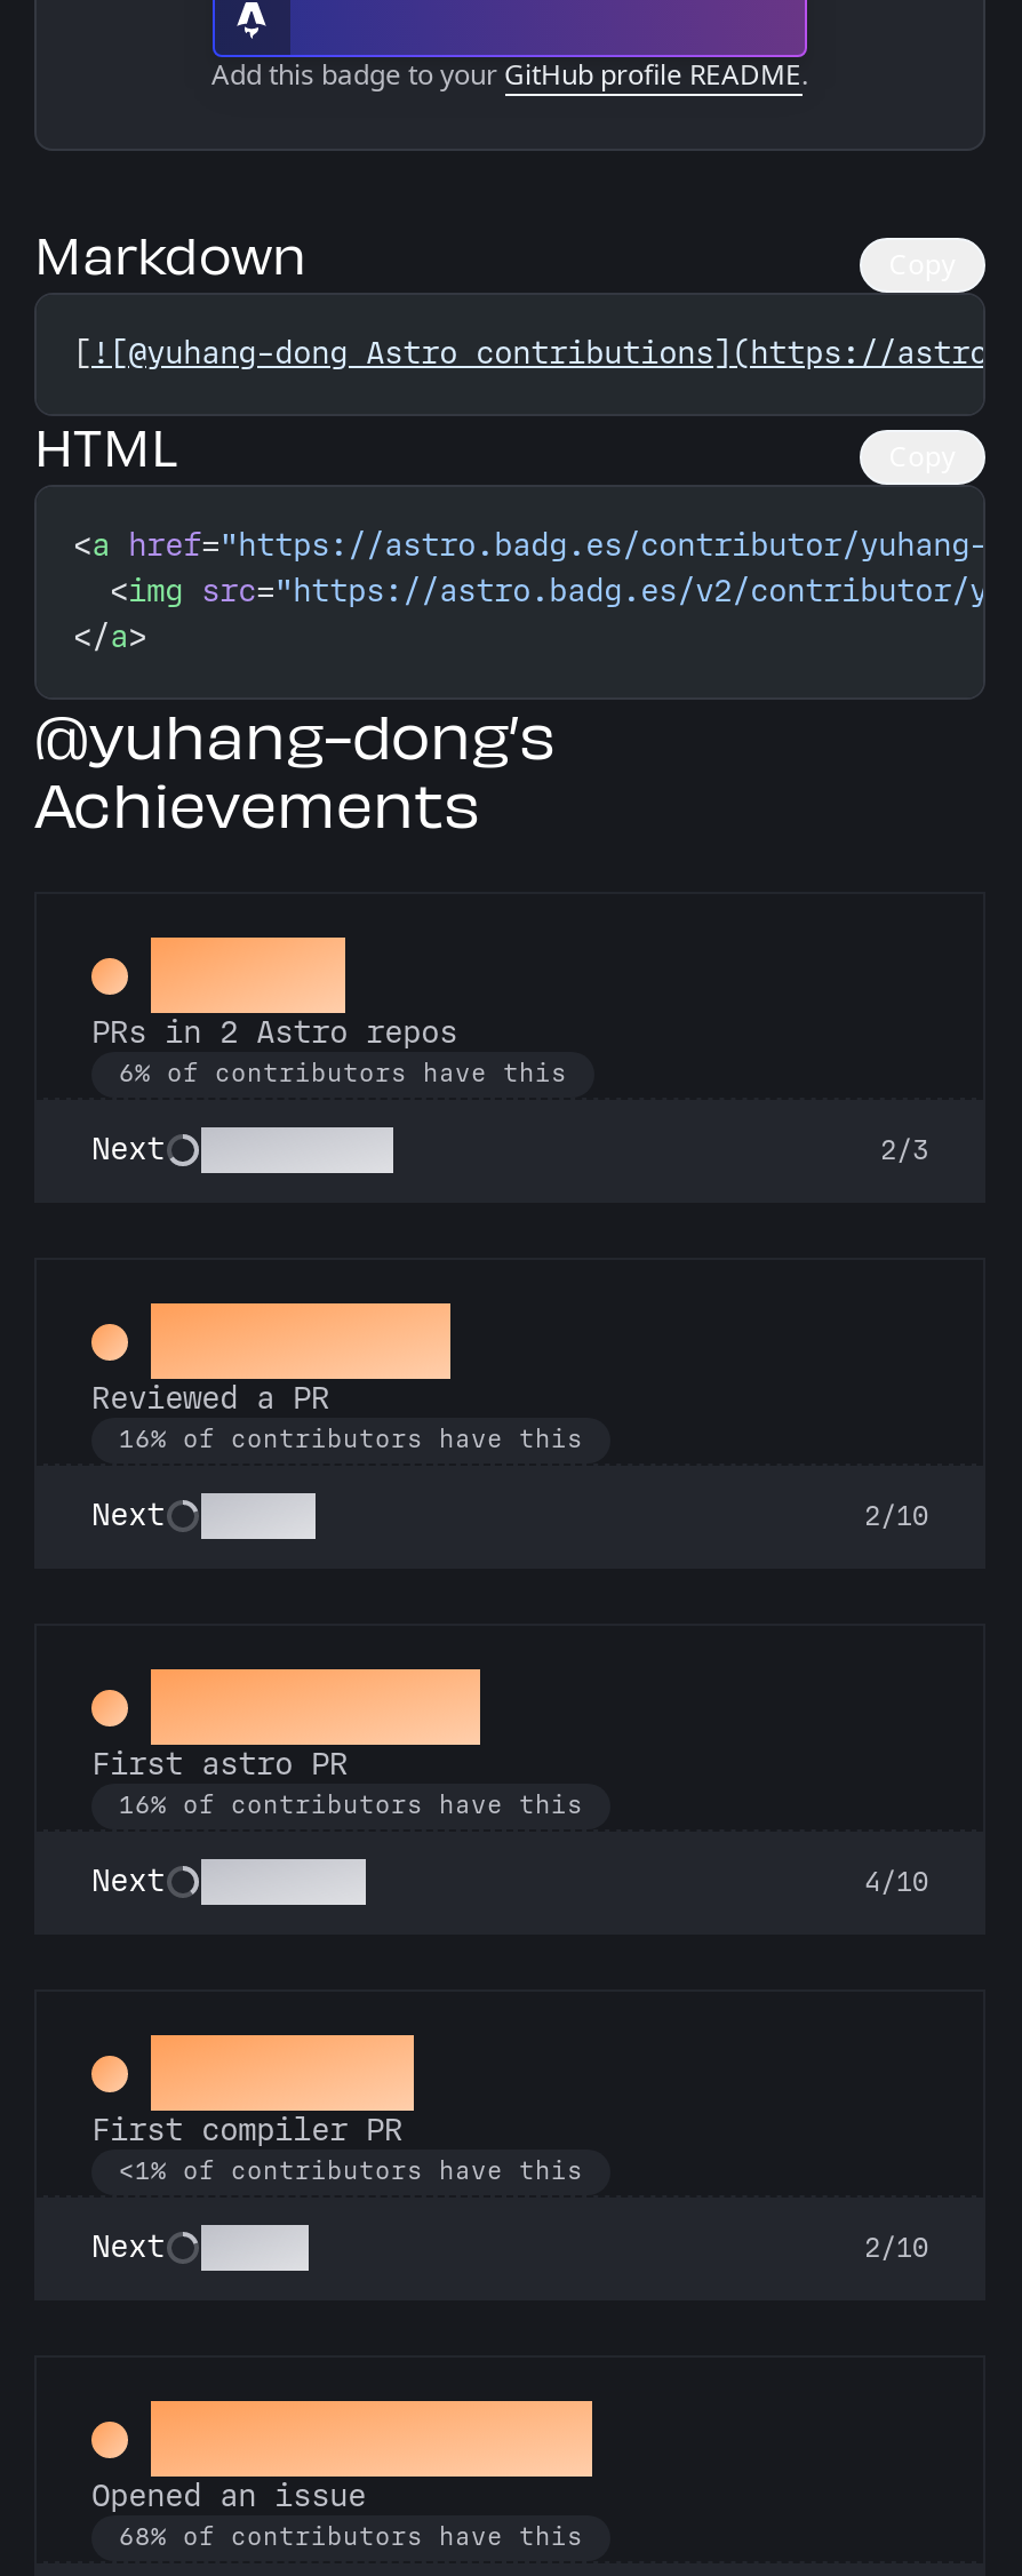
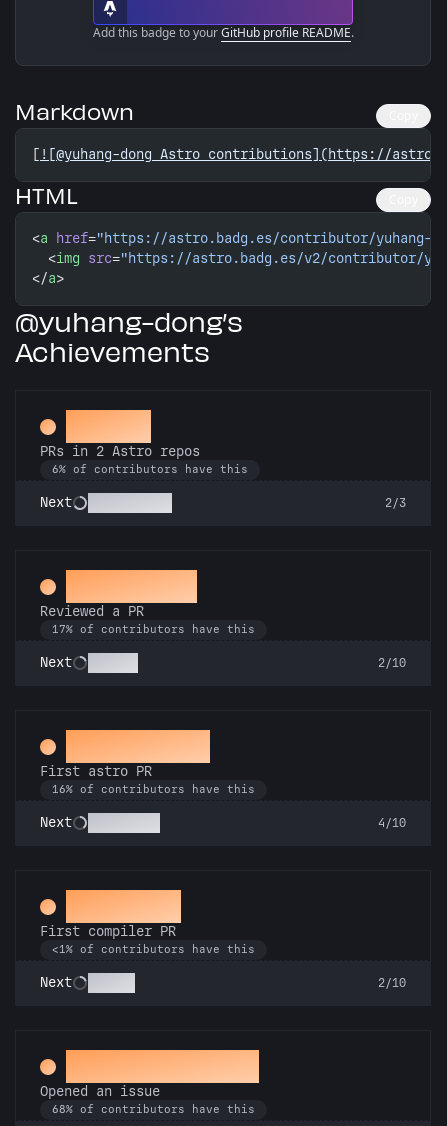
- 16% of contributors have this
+ 17% of contributors have this
